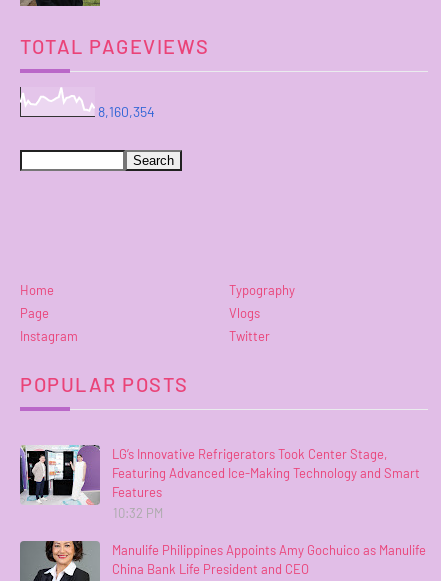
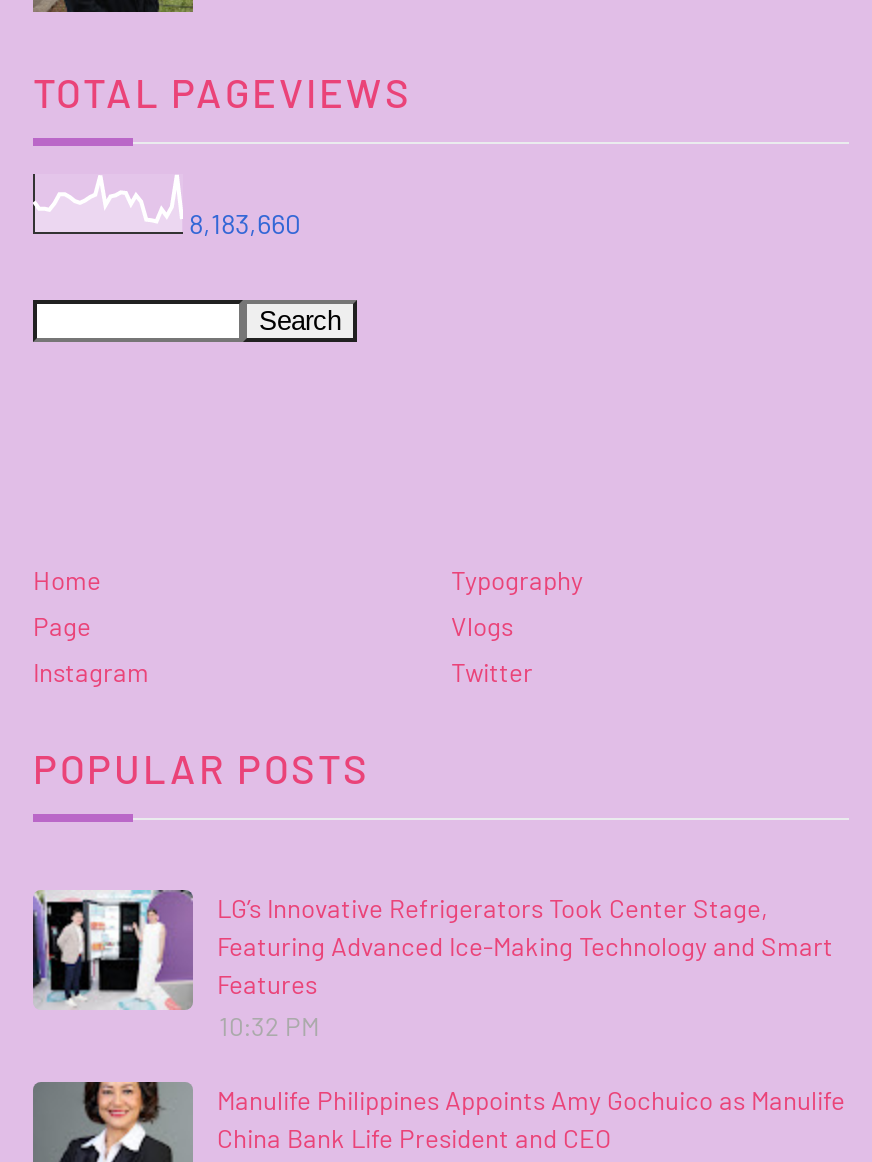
- 8,160,354
+ 8,183,660
